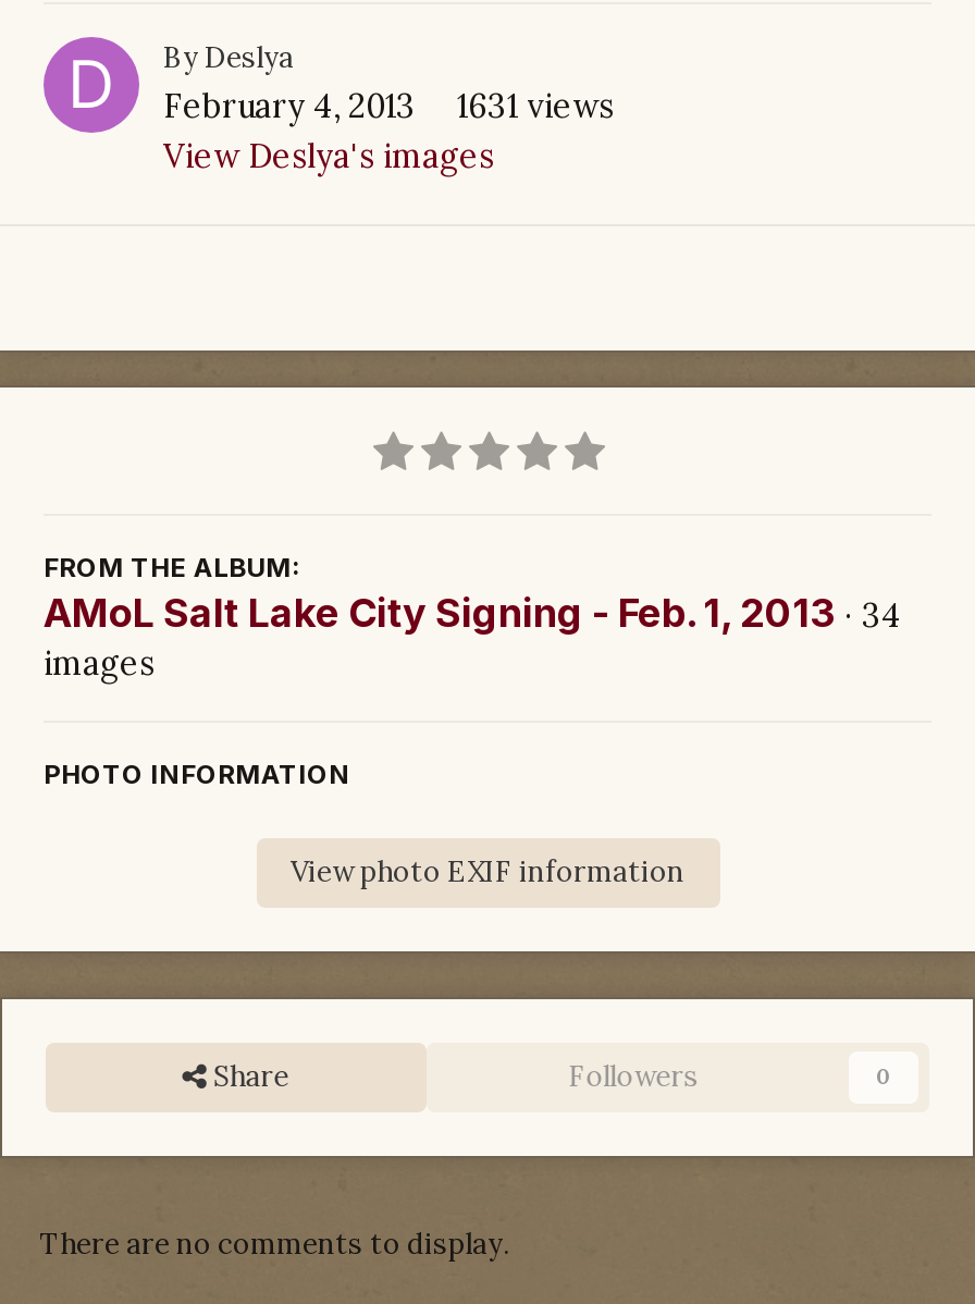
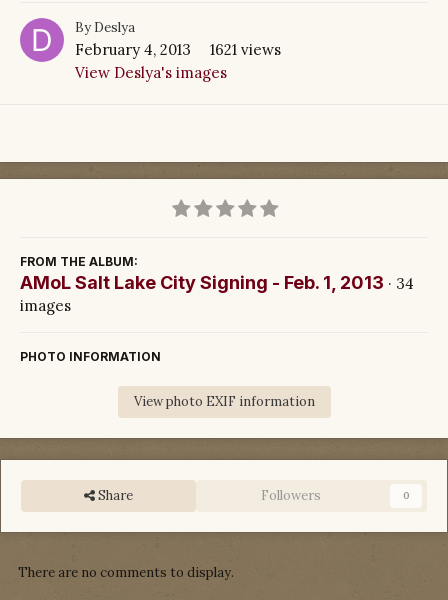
- February 4, 2013 1631 views
+ February 4, 2013 1621 views
